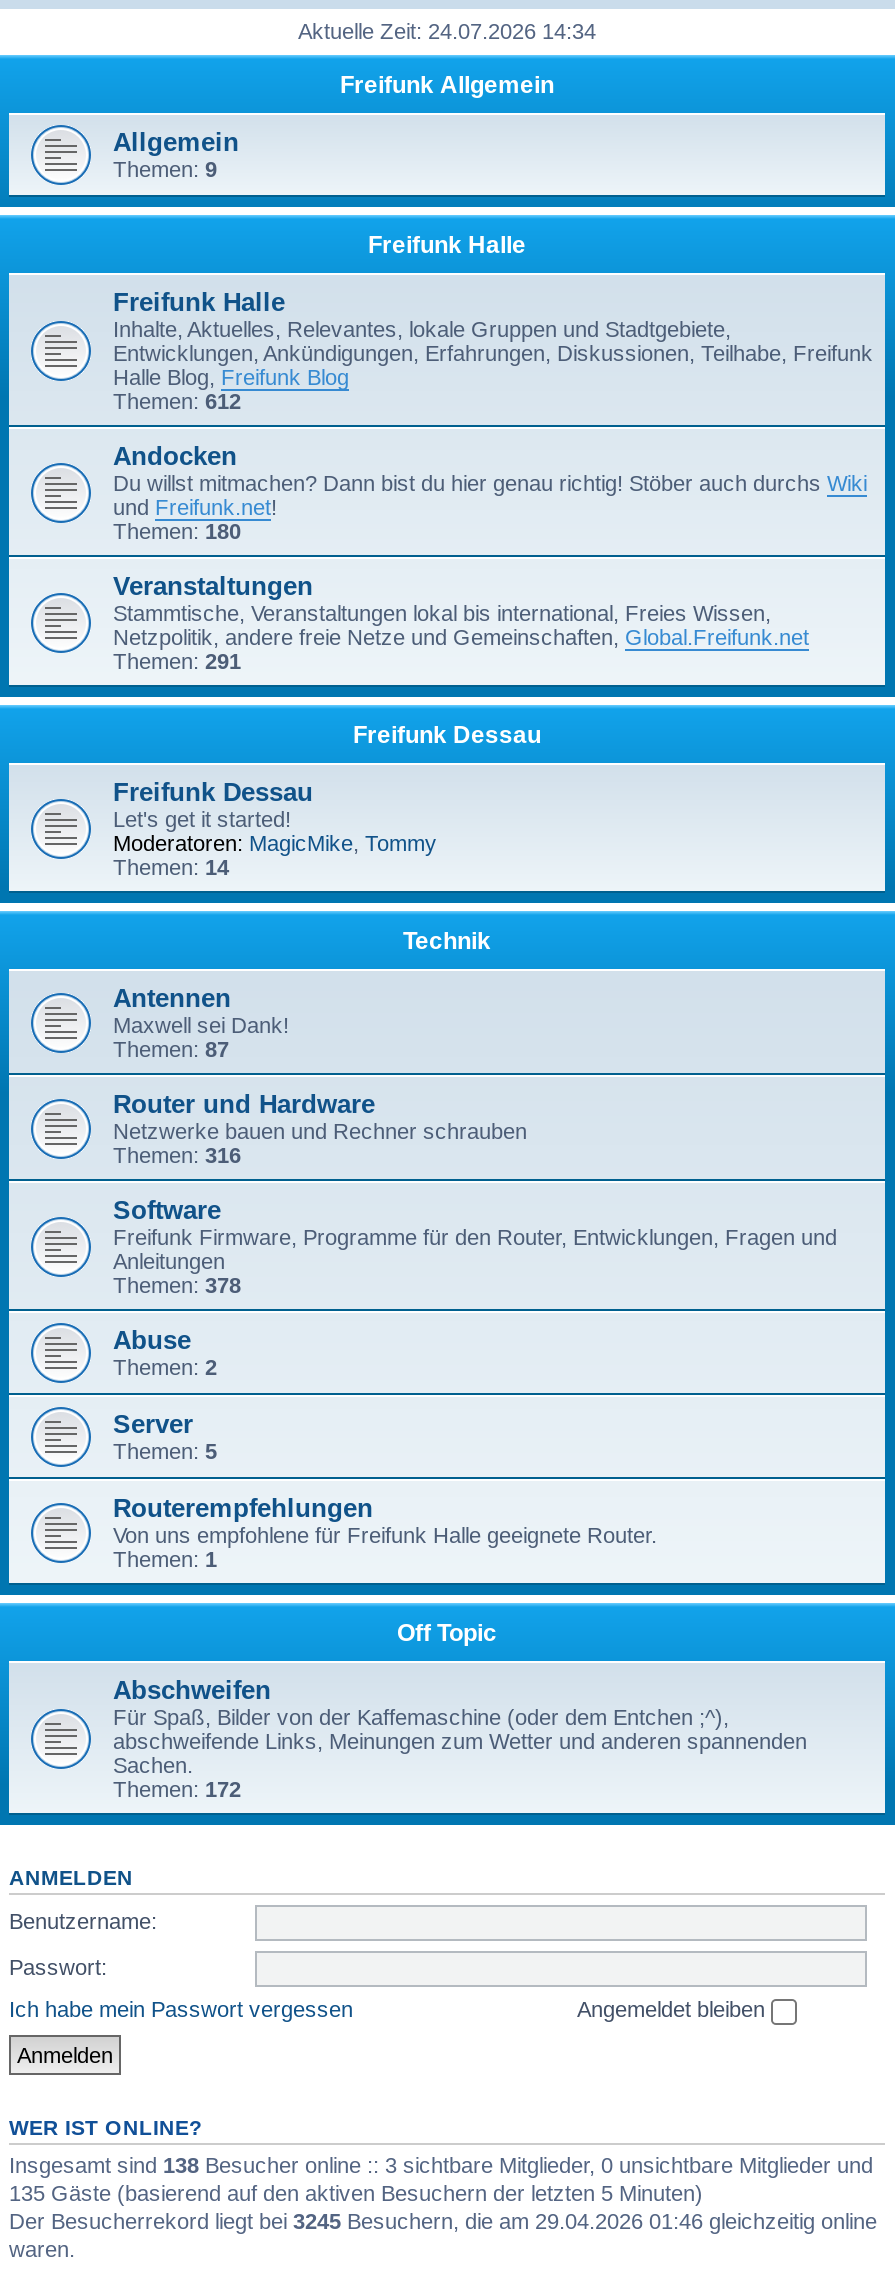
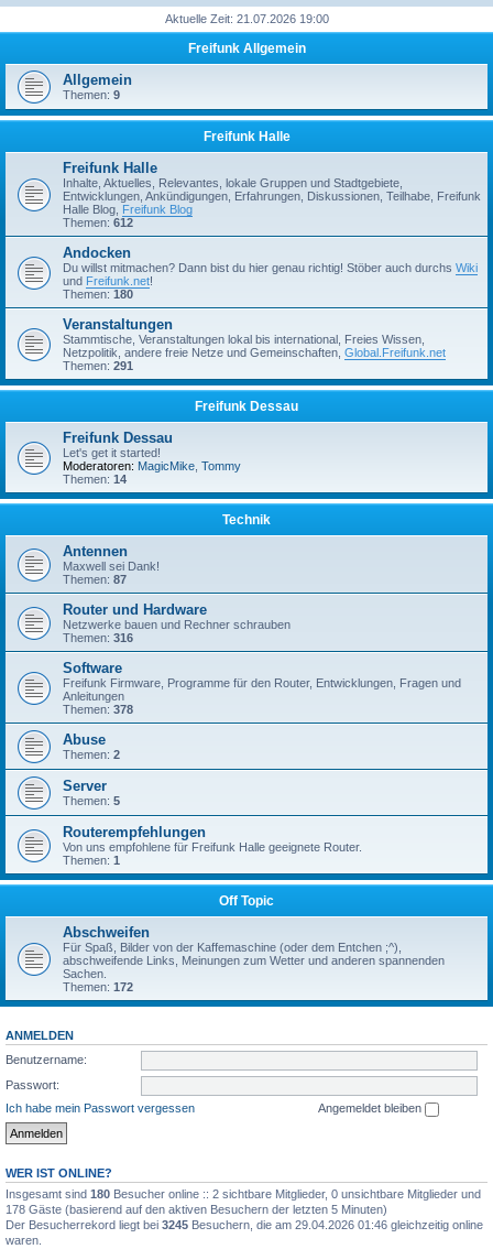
- Aktuelle Zeit: 24.07.2026 14:34
+ Aktuelle Zeit: 21.07.2026 19:00

- Insgesamt sind 138 Besucher online :: 3 sichtbare Mitglieder, 0 unsichtbare Mitglieder und
+ Insgesamt sind 180 Besucher online :: 2 sichtbare Mitglieder, 0 unsichtbare Mitglieder und

- 135 Gäste (basierend auf den aktiven Besuchern der letzten 5 Minuten)
+ 178 Gäste (basierend auf den aktiven Besuchern der letzten 5 Minuten)
